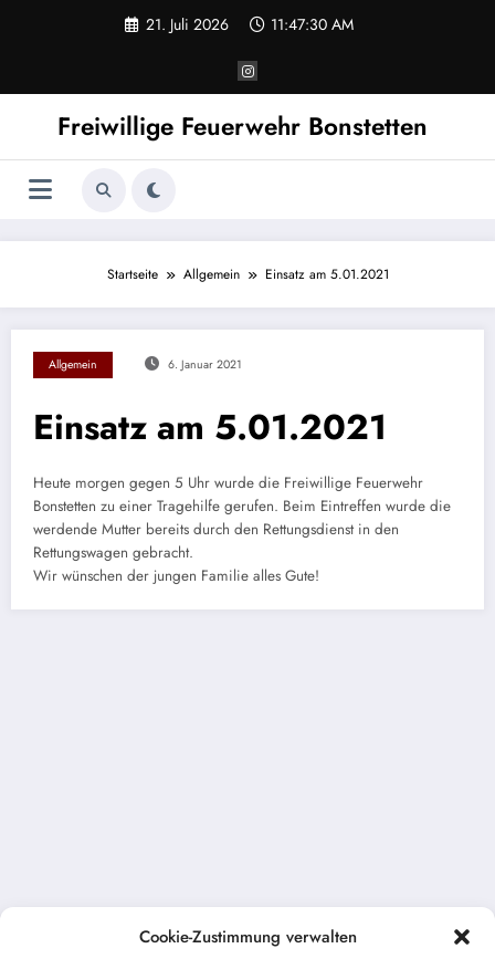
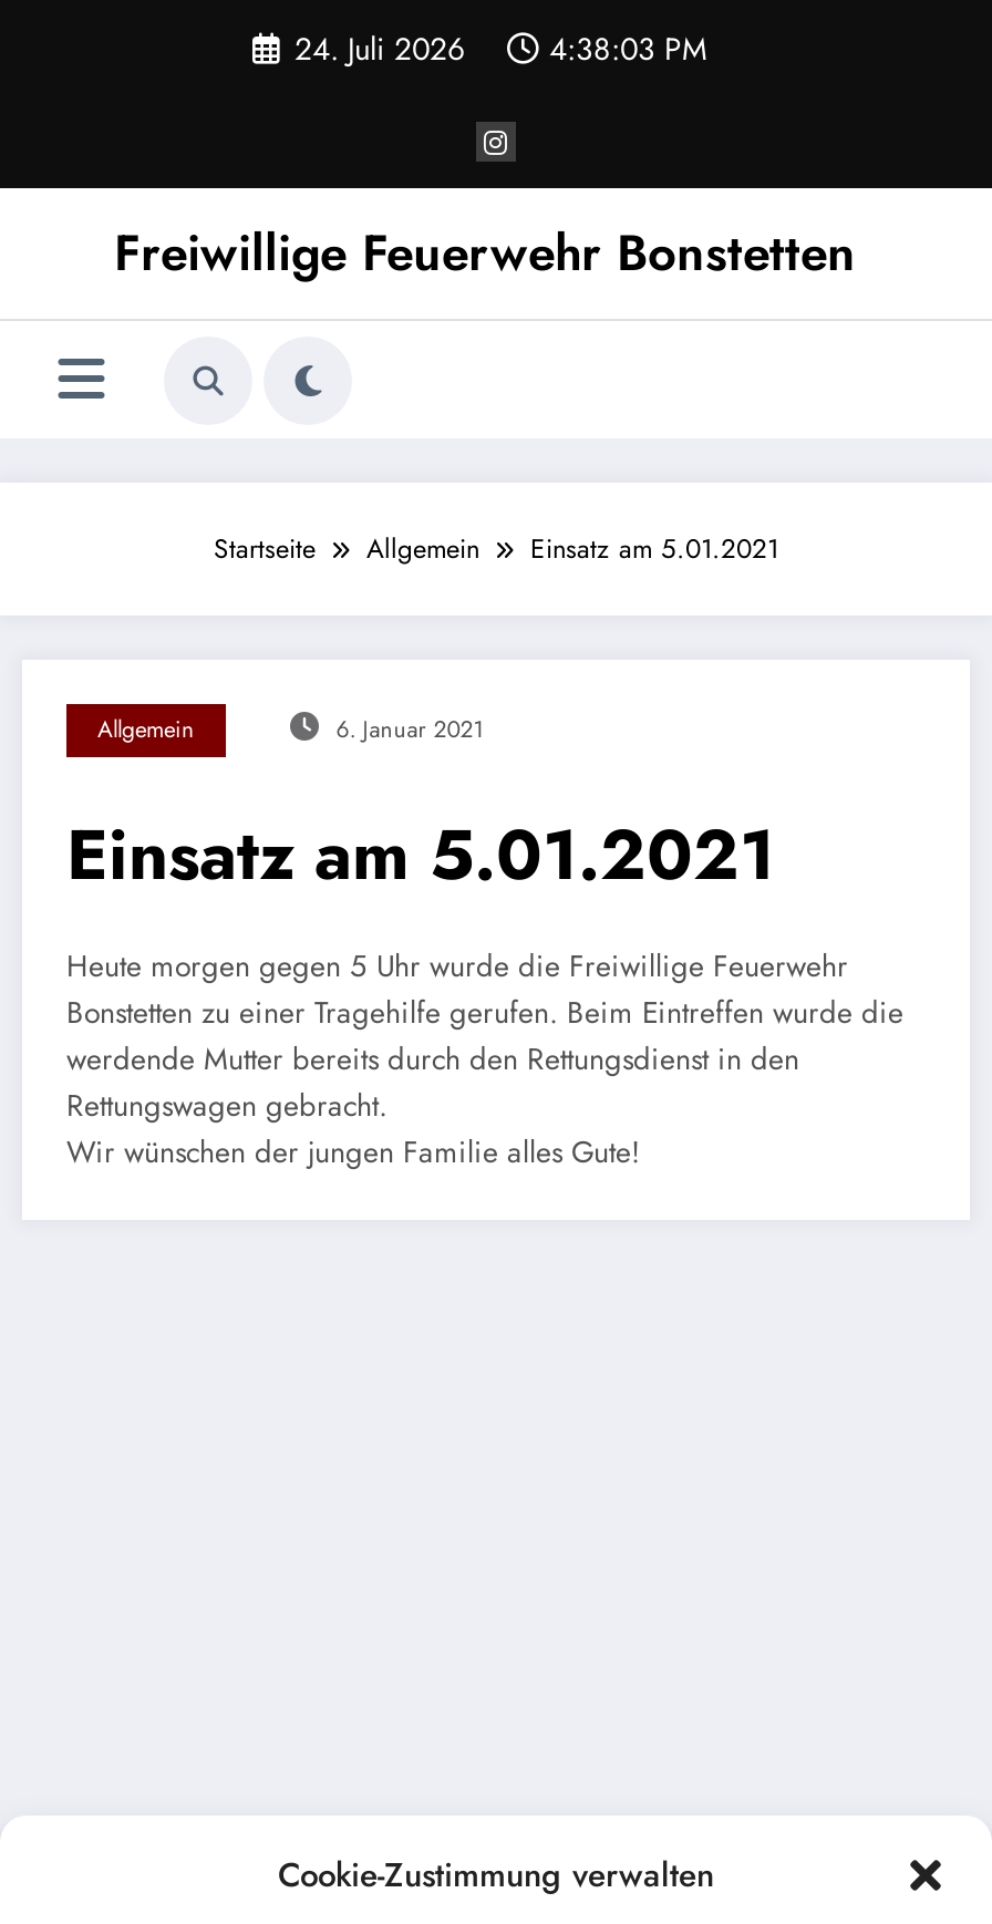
- 21. Juli 2026
- 11:47:30 AM
+ 24. Juli 2026
+ 4:38:03 PM
